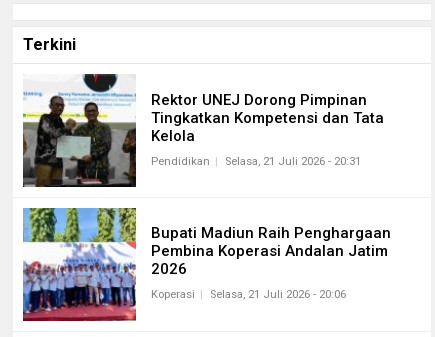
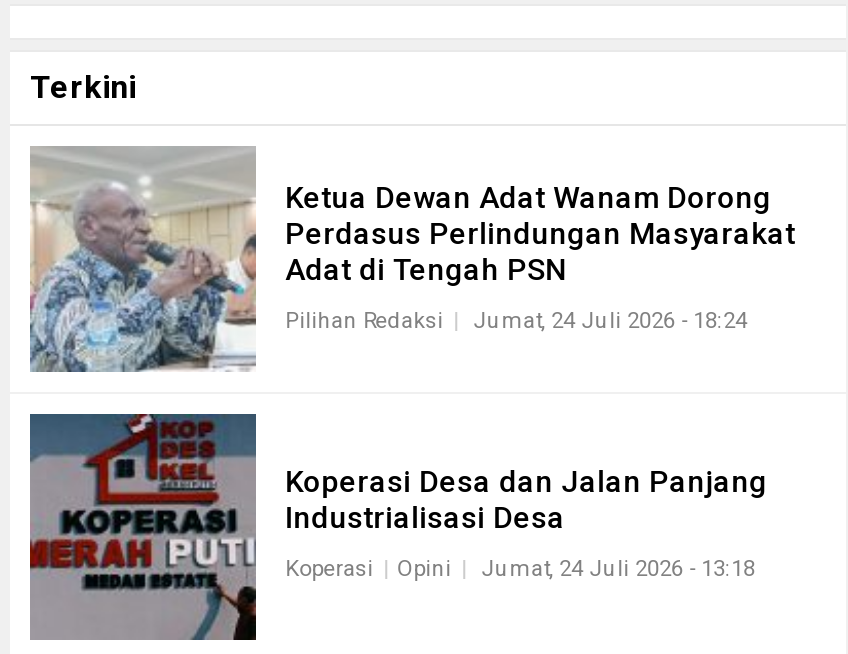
- [image]
- Rektor UNEJ Dorong Pimpinan
- Tingkatkan Kompetensi dan Tata
- Kelola
+ [image]
+ Ketua Dewan Adat Wanam Dorong
+ Perdasus Perlindungan Masyarakat
+ Adat di Tengah PSN

- Pendidikan
- Selasa, 21 Juli 2026 - 20:31
+ Pilihan Redaksi
+ Jumat, 24 Juli 2026 - 18:24

- [image]
- Bupati Madiun Raih Penghargaan
- Pembina Koperasi Andalan Jatim
- 2026
+ [image]
+ Koperasi Desa dan Jalan Panjang
+ Industrialisasi Desa

- Selasa, 21 Juli 2026 - 20:06
+ Opini
+ Jumat, 24 Juli 2026 - 13:18
